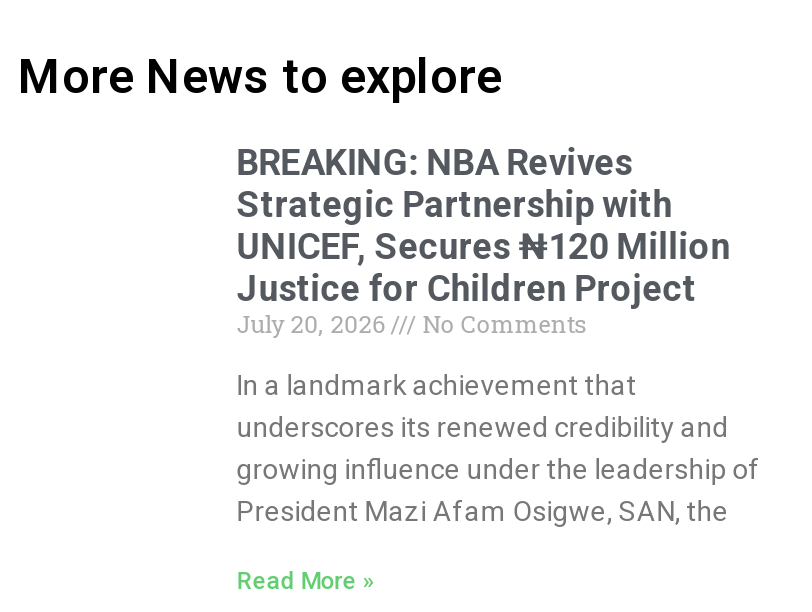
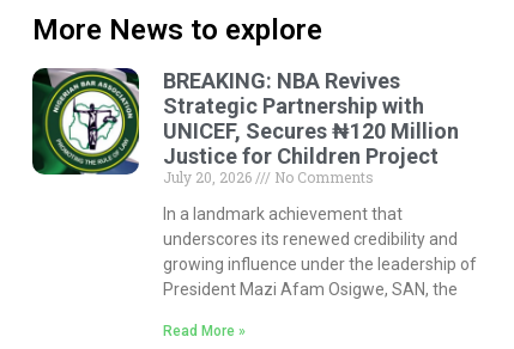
+ [image]
